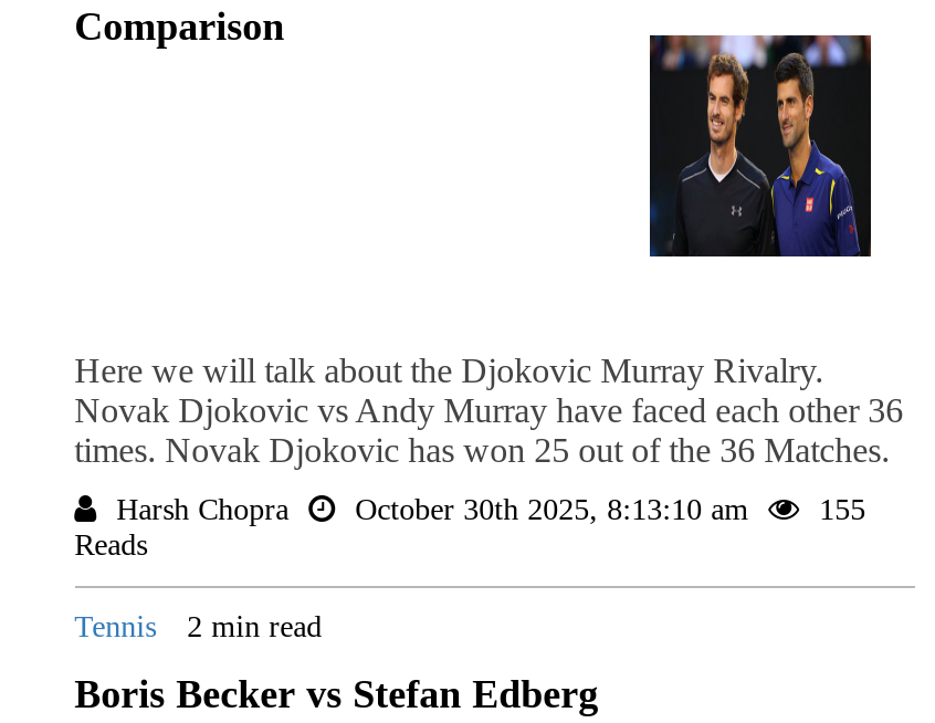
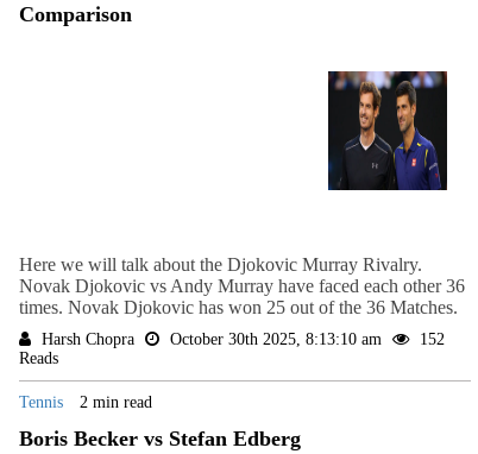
moved down: [image]

- Harsh Chopra October 30th 2025, 8:13:10 am 155
+ Harsh Chopra October 30th 2025, 8:13:10 am 152
